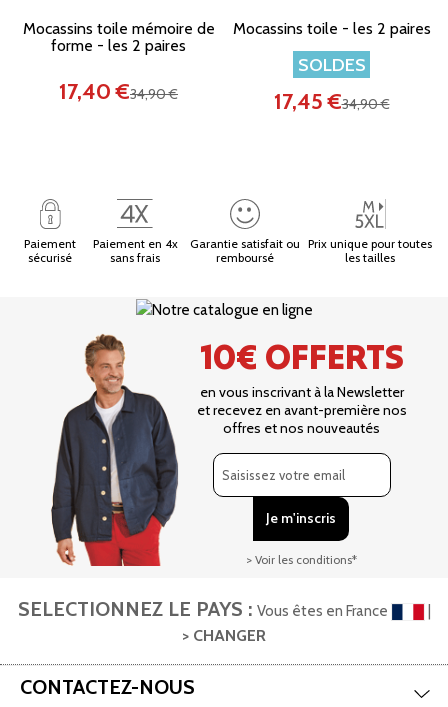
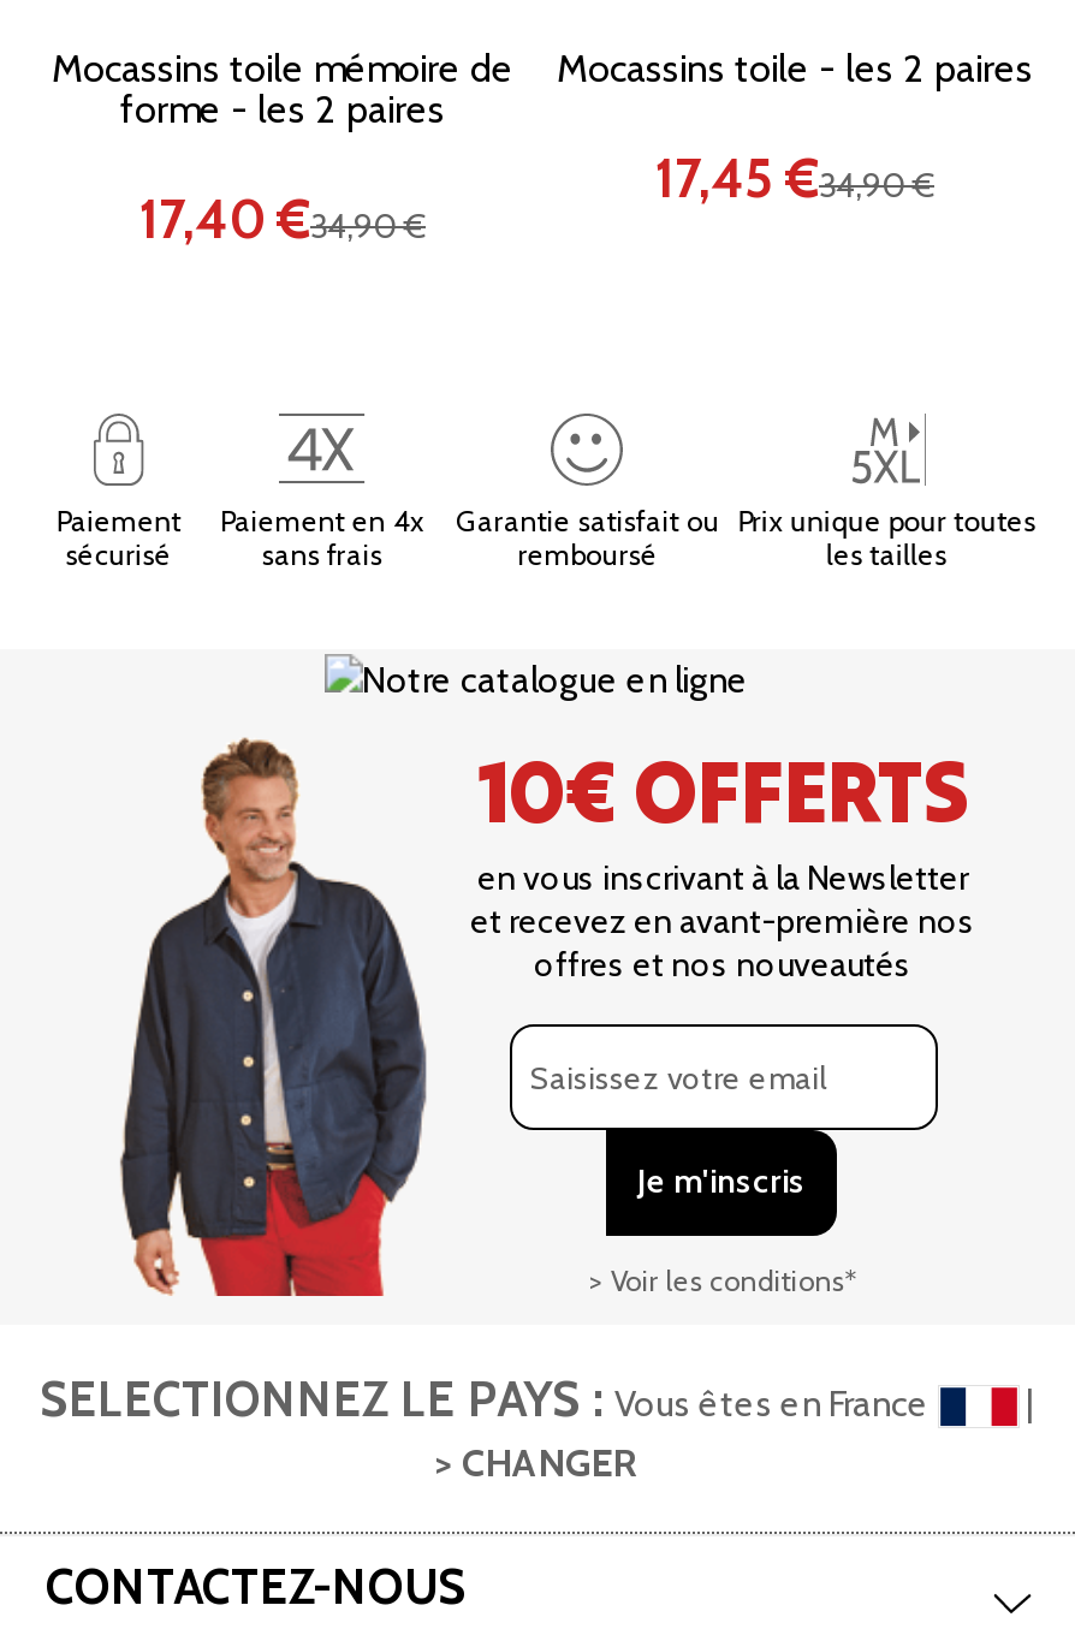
- SOLDES
